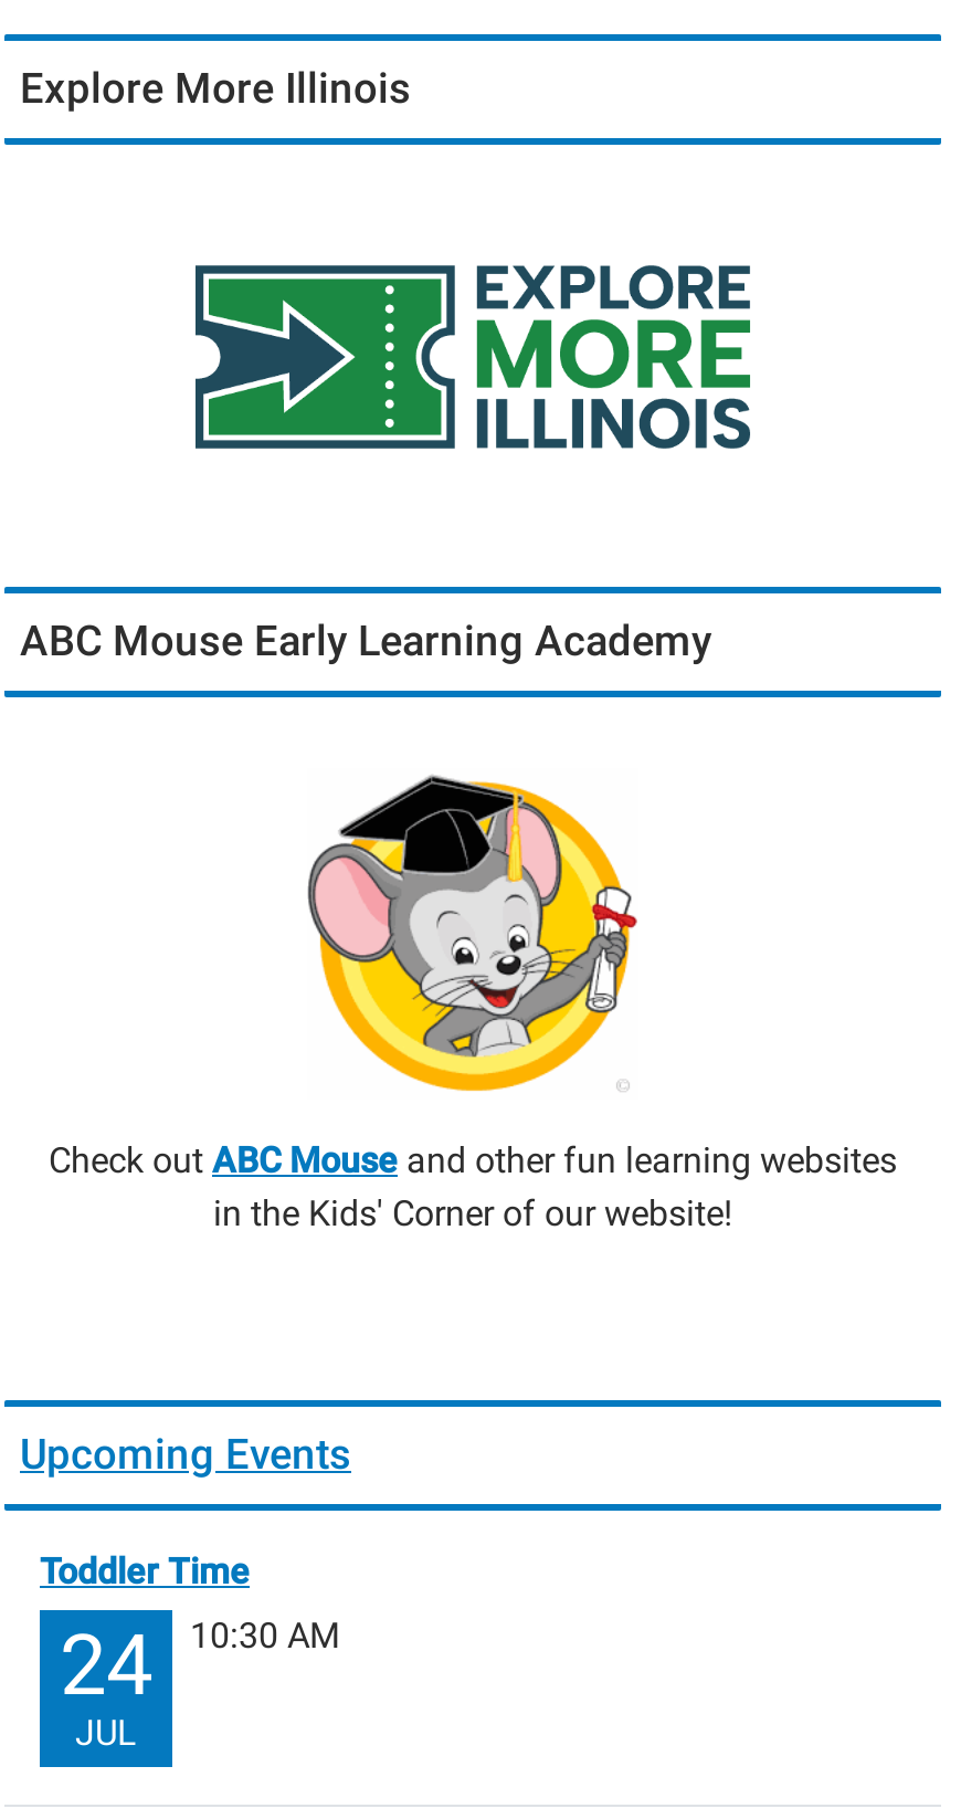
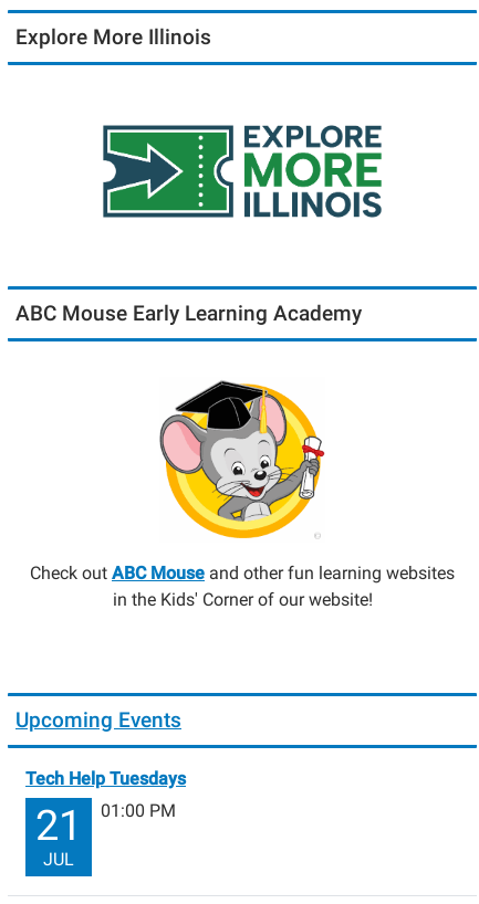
- Toddler Time
- 24
+ Tech Help Tuesdays
+ 21

- 10:30 AM
+ 01:00 PM
